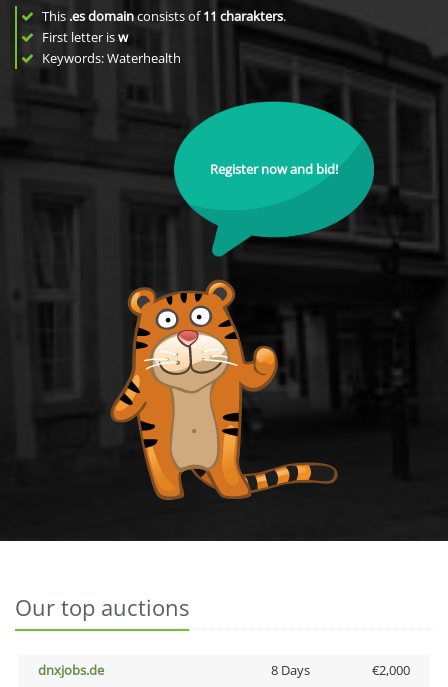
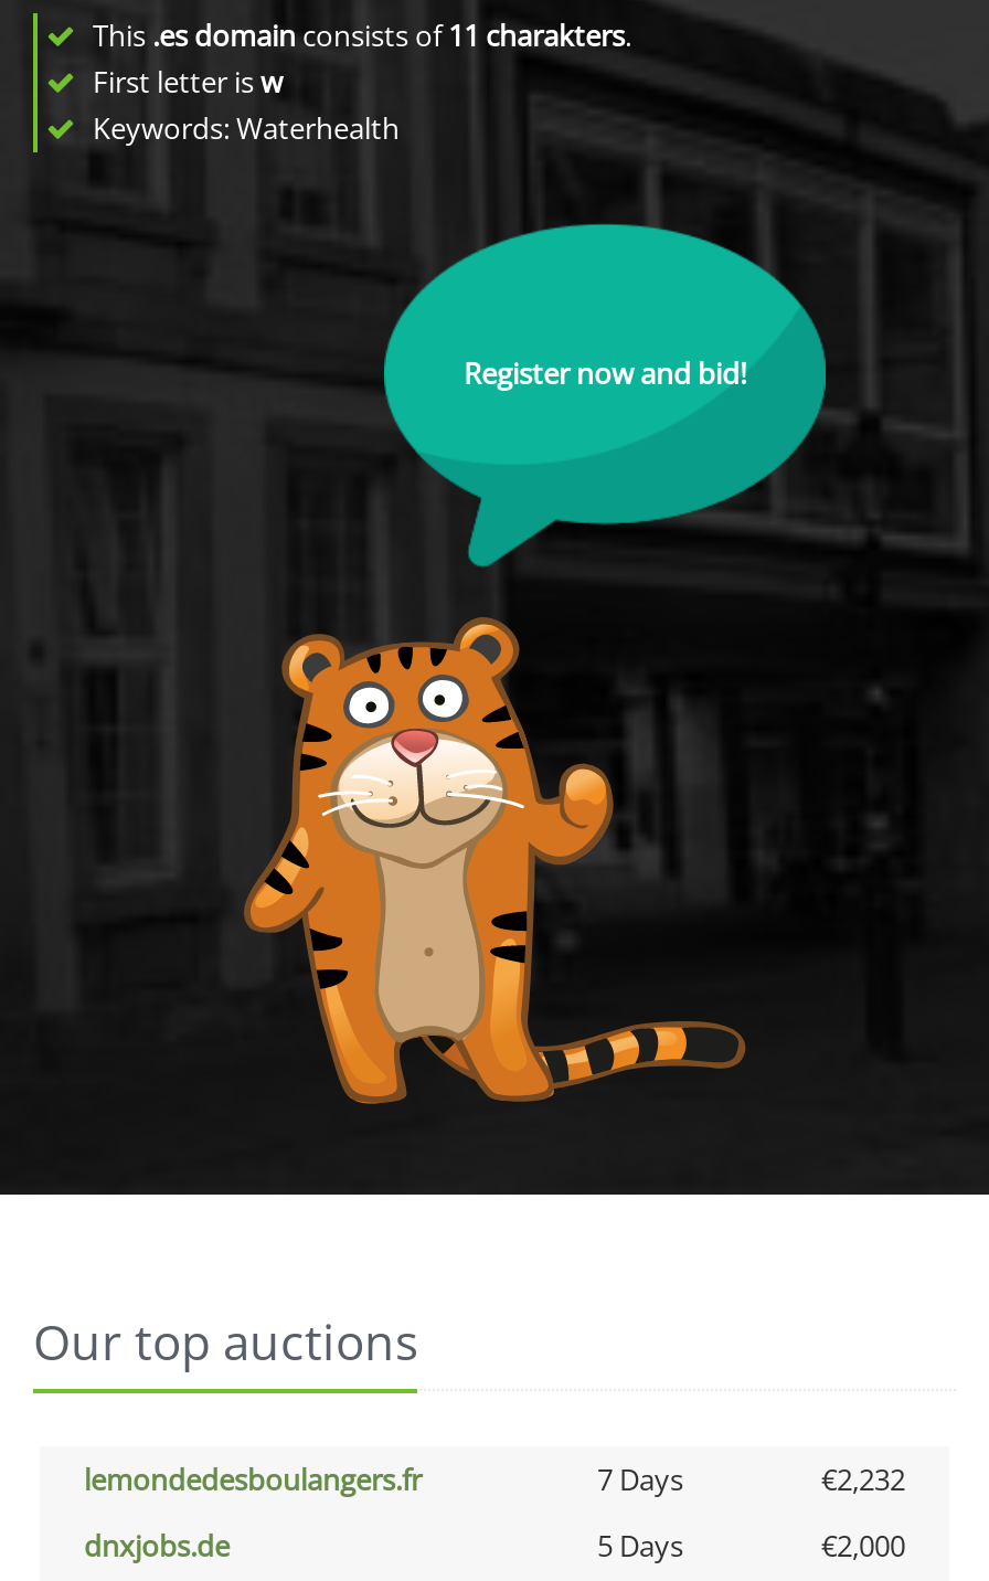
+ lemondedesboulangers.fr
+ 7 Days
+ €2,232

- 8 Days
+ 5 Days
